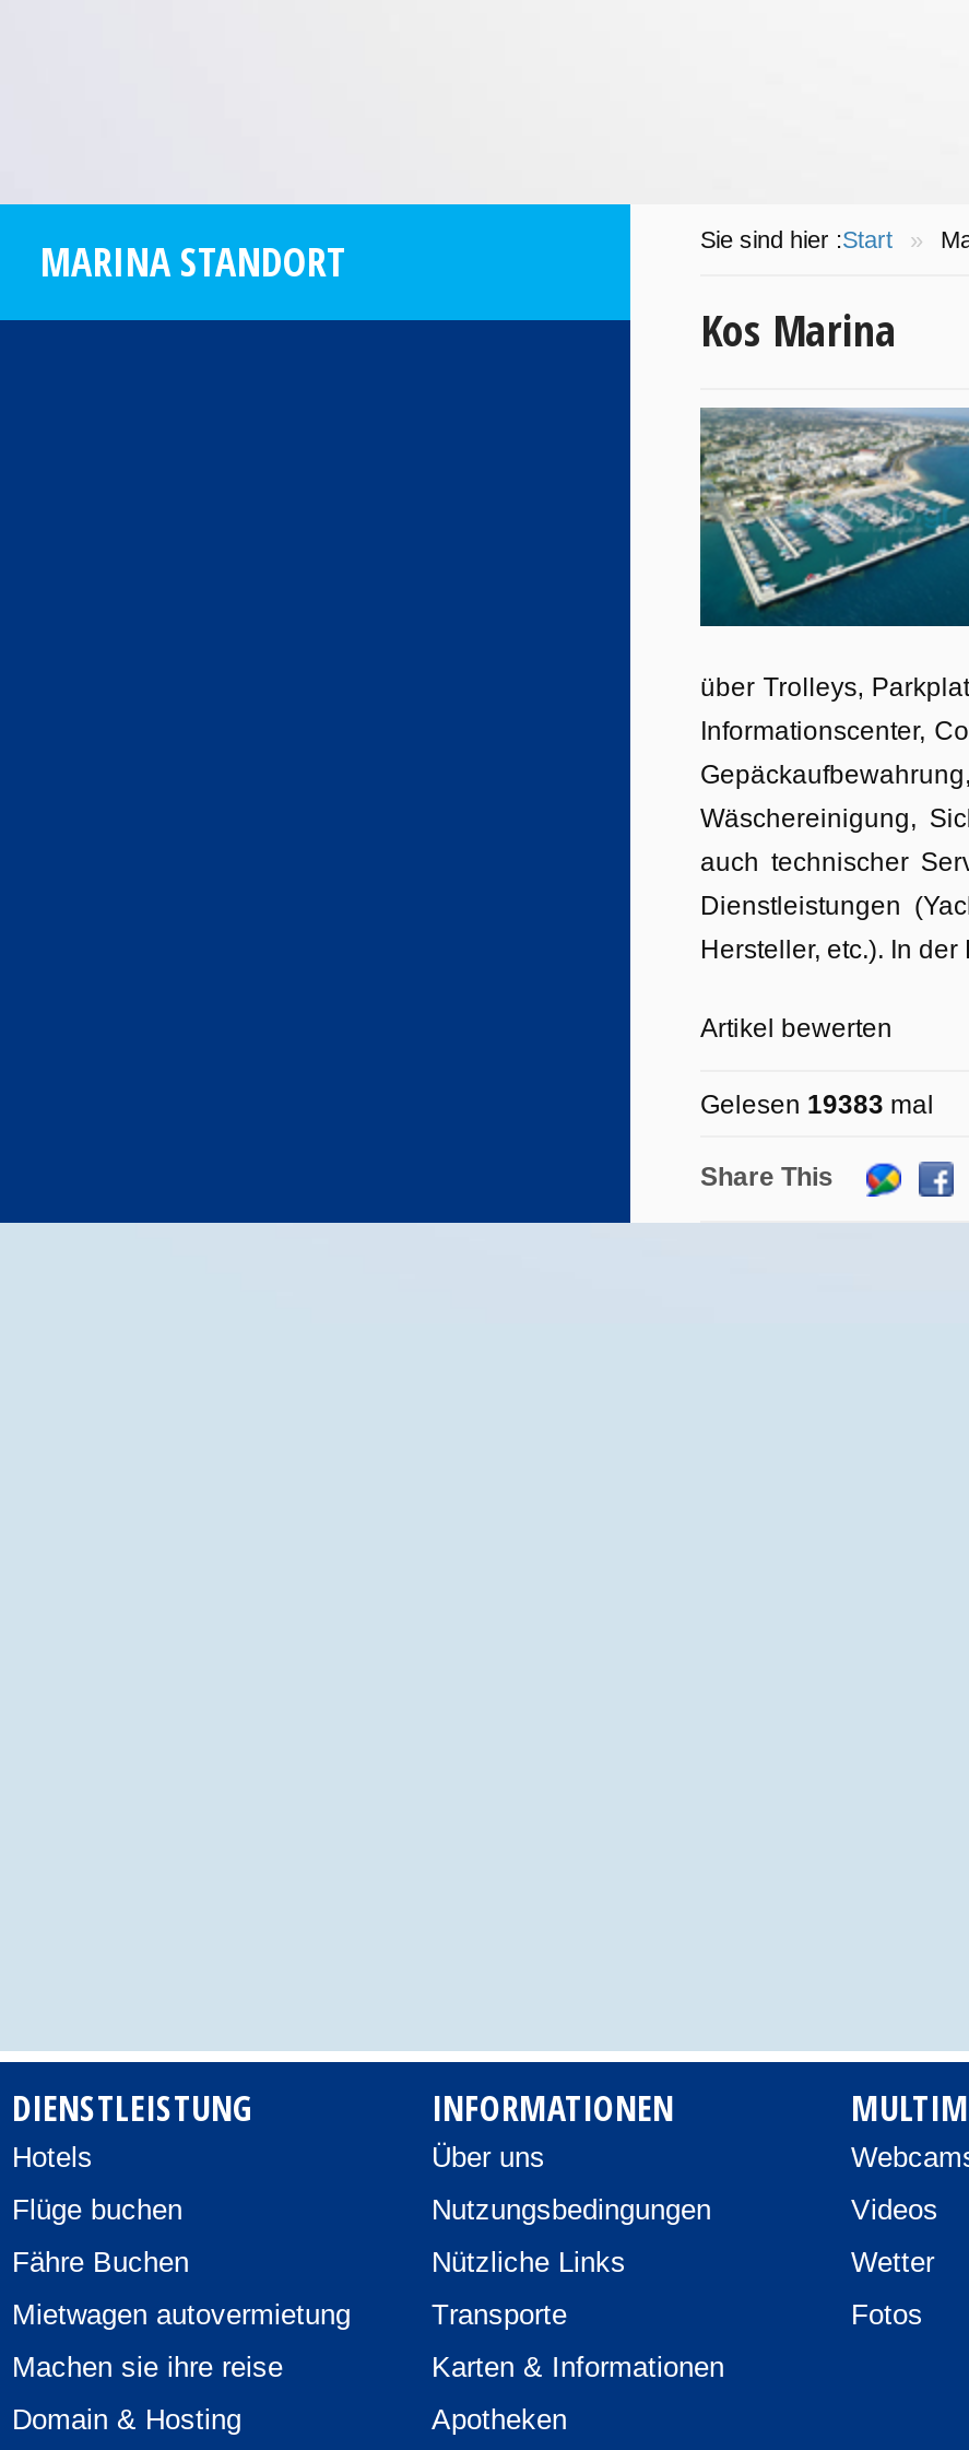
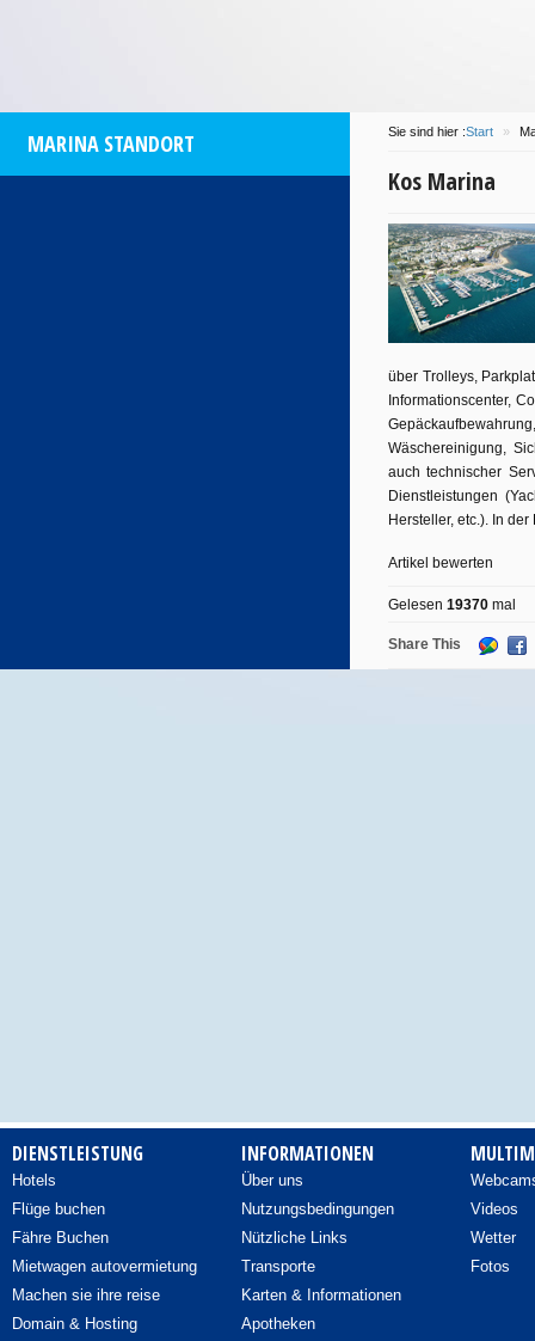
- Gelesen 19383 mal
+ Gelesen 19370 mal
